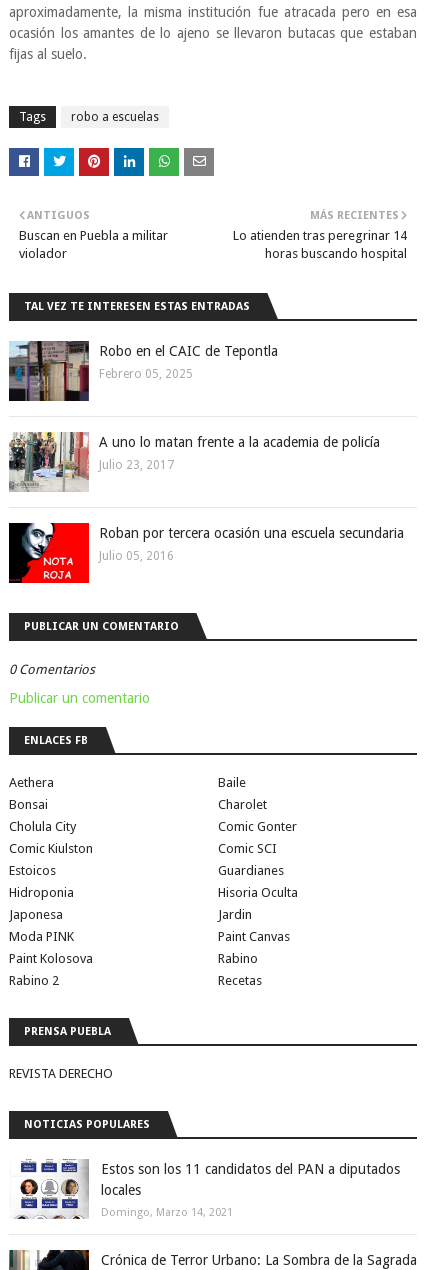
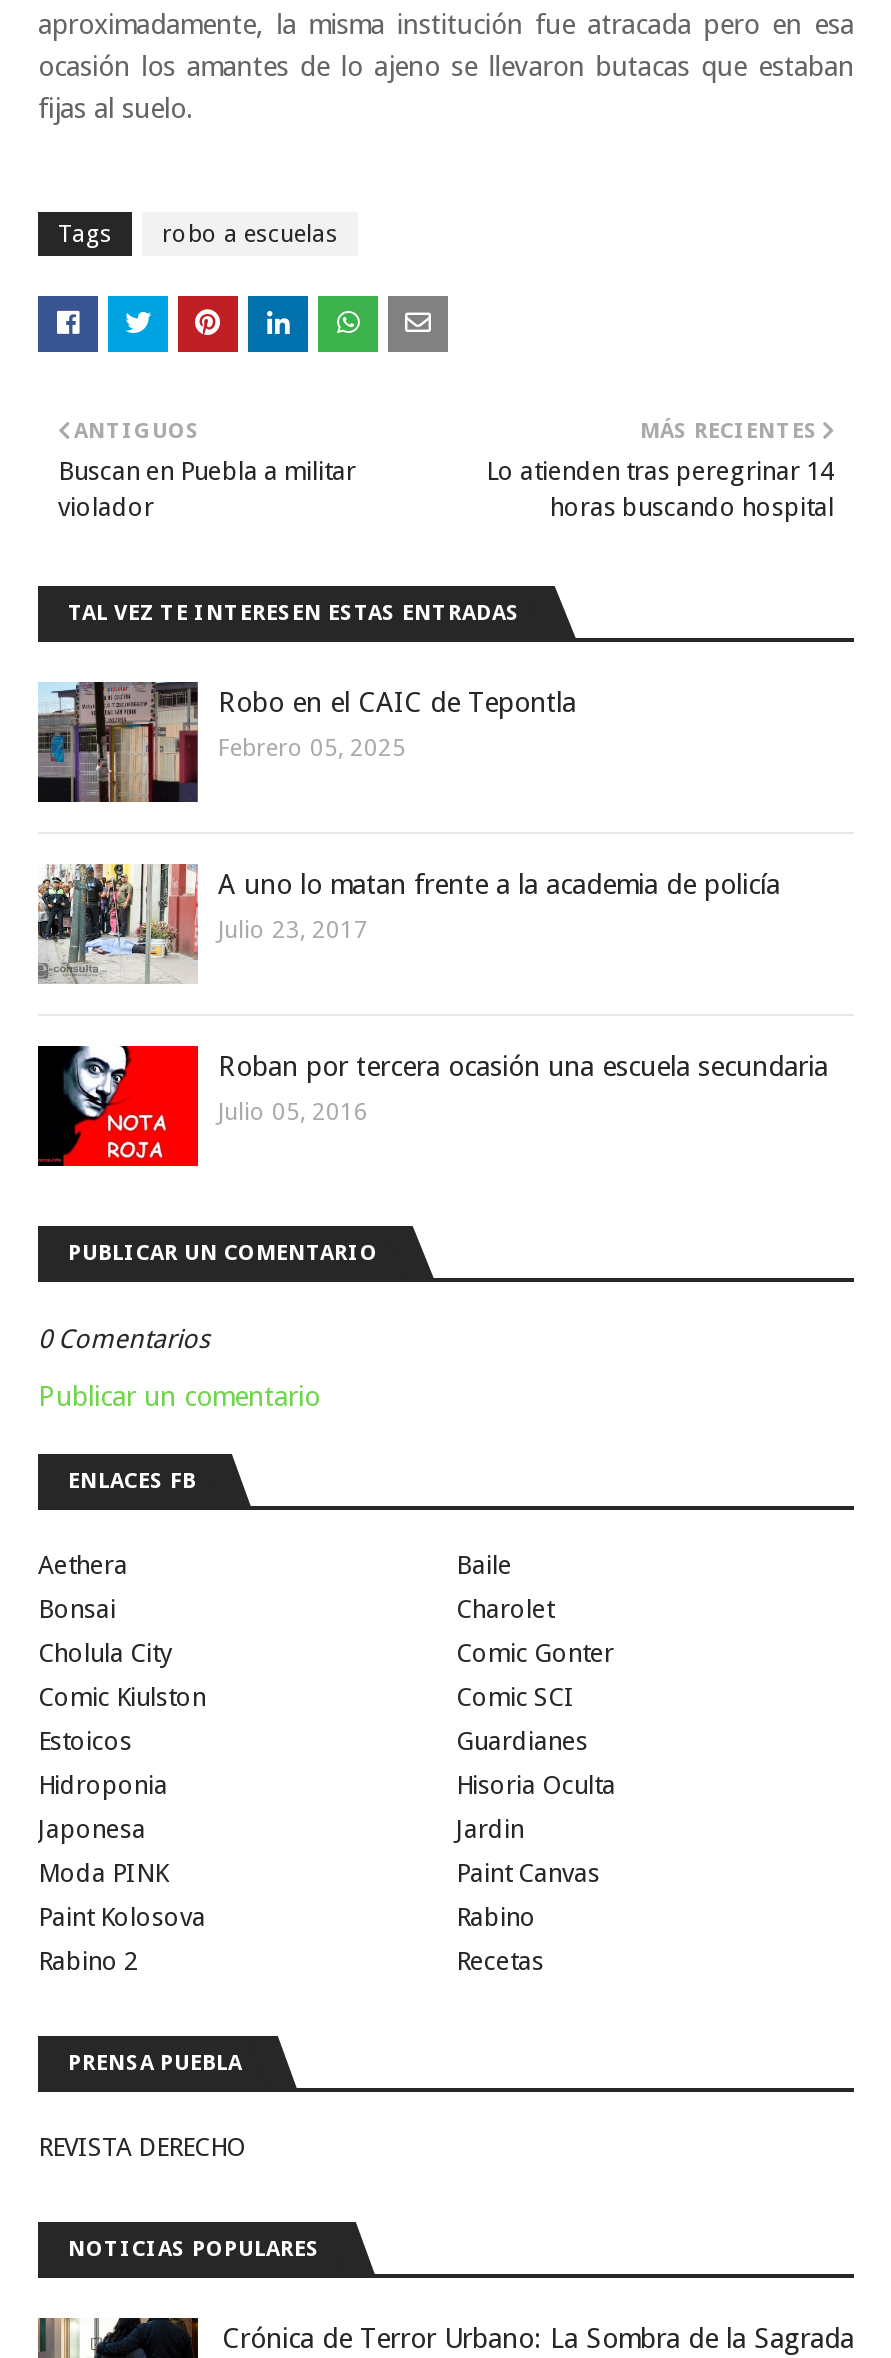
- [image]
- Estos son los 11 candidatos del PAN a diputados
- locales
- Domingo, Marzo 14, 2021
